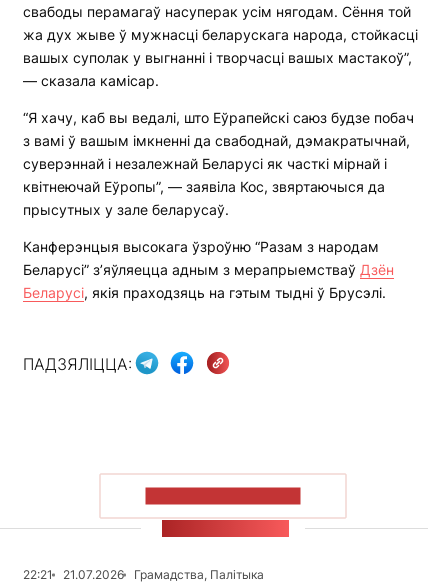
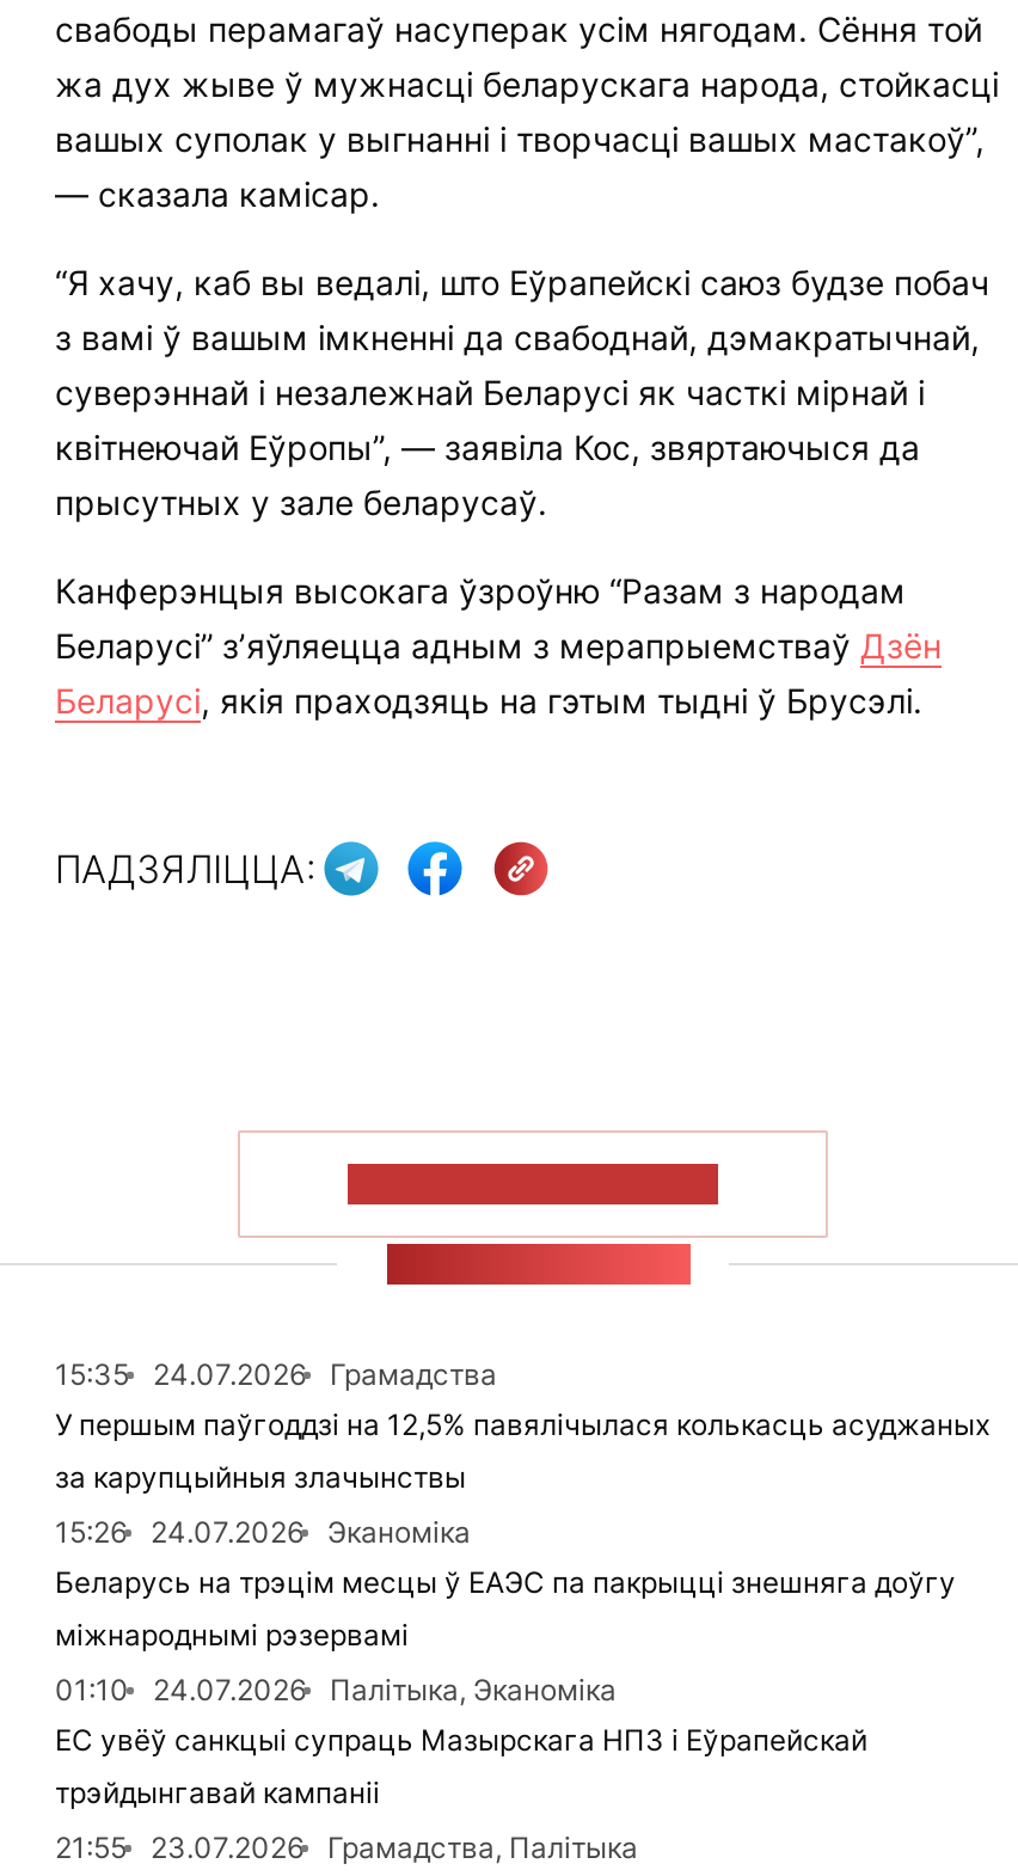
- 22:21
- 21.07.2026
+ 15:35
+ 24.07.2026
+ Грамадства
+ У першым паўгоддзі на 12,5% павялічылася колькасць асуджаных
+ за карупцыйныя злачынствы
+ 15:26
+ 24.07.2026
+ Эканоміка
+ Беларусь на трэцім месцы ў ЕАЭС па пакрыцці знешняга доўгу
+ міжнароднымі рэзервамі
+ 01:10
+ 24.07.2026
+ Палітыка, Эканоміка
+ ЕС увёў санкцыі супраць Мазырскага НПЗ і Еўрапейскай
+ трэйдынгавай кампаніі
+ 21:55
+ 23.07.2026
